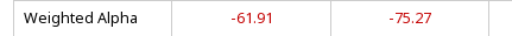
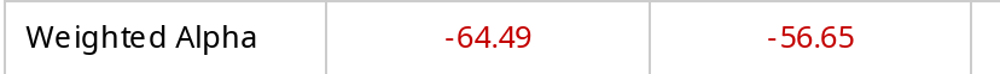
- -61.91
+ -64.49

- -75.27
+ -56.65
